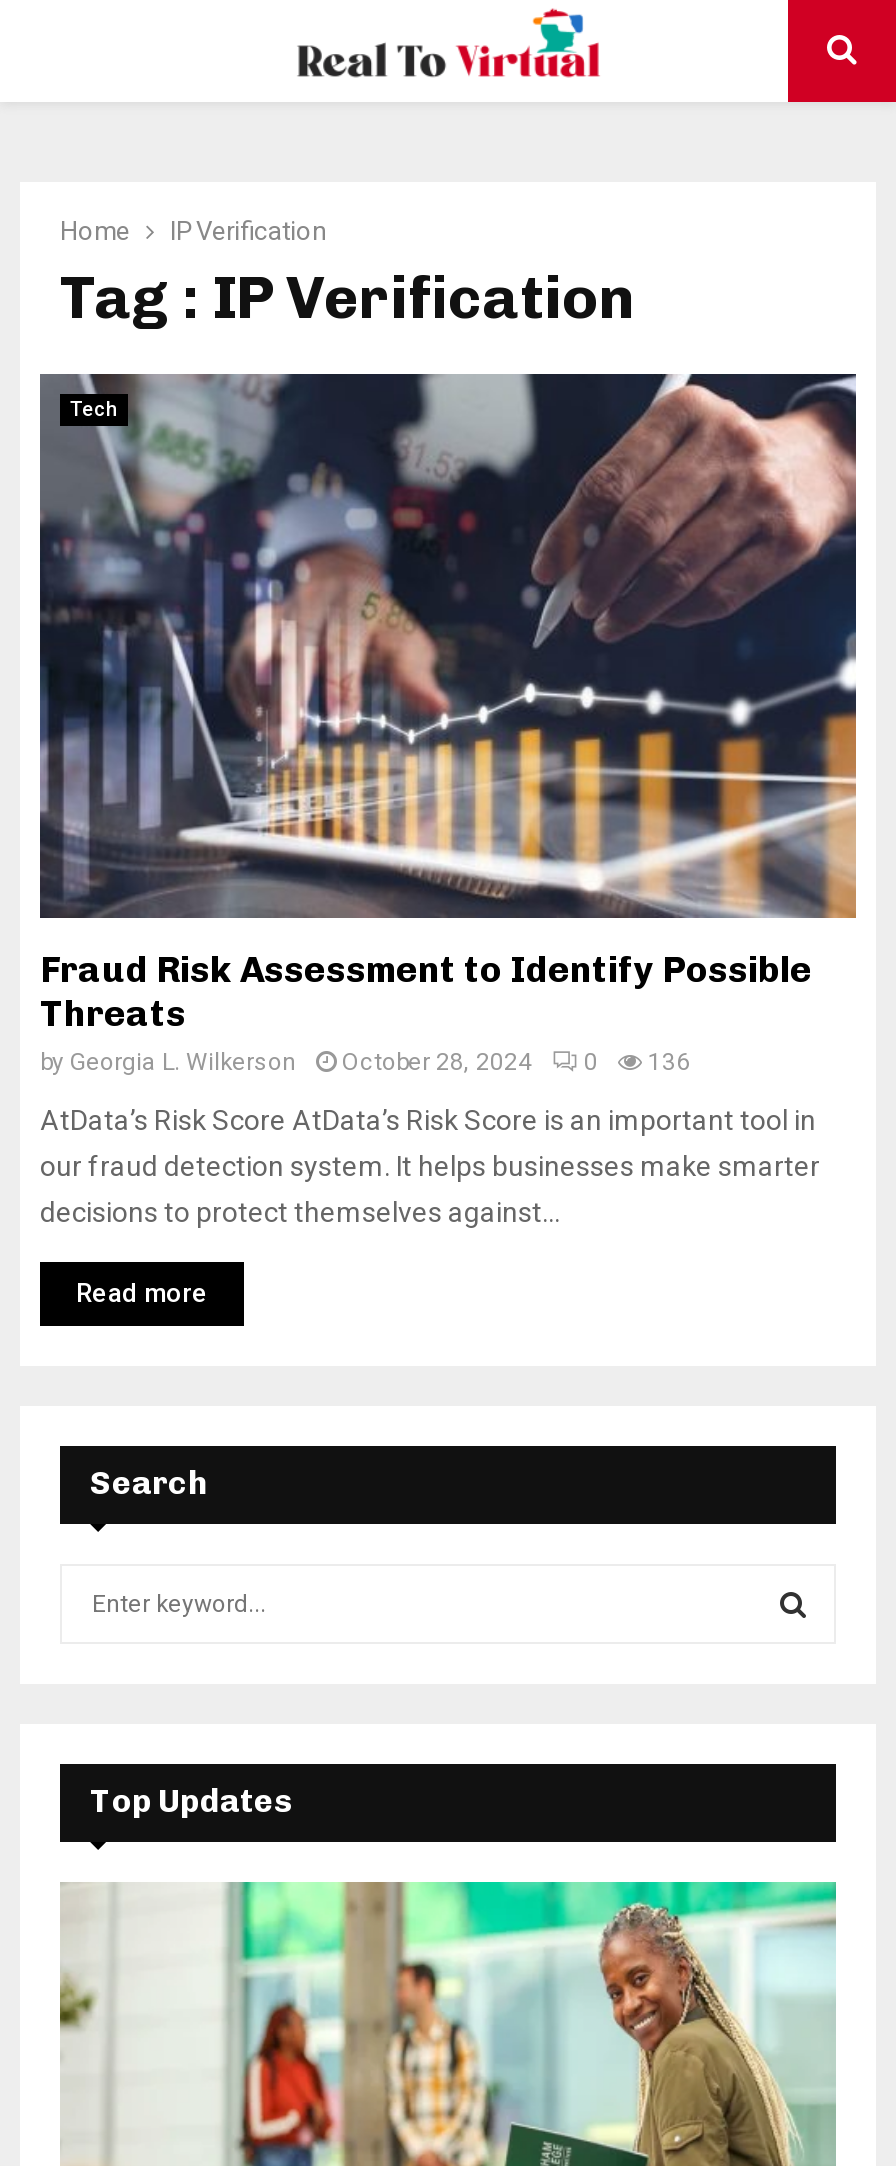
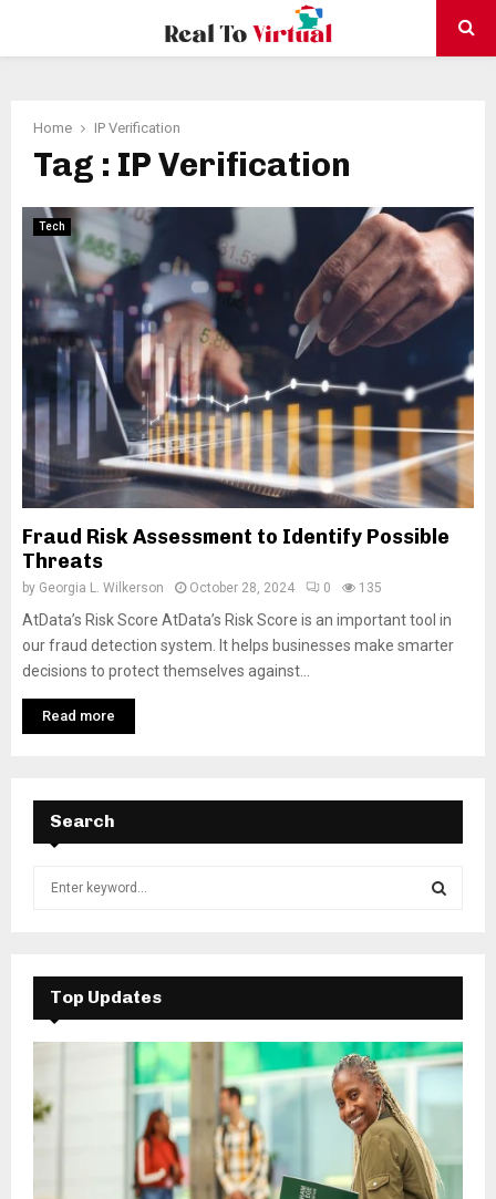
- by Georgia L. Wilkerson October 28, 2024 0 136
+ by Georgia L. Wilkerson October 28, 2024 0 135
